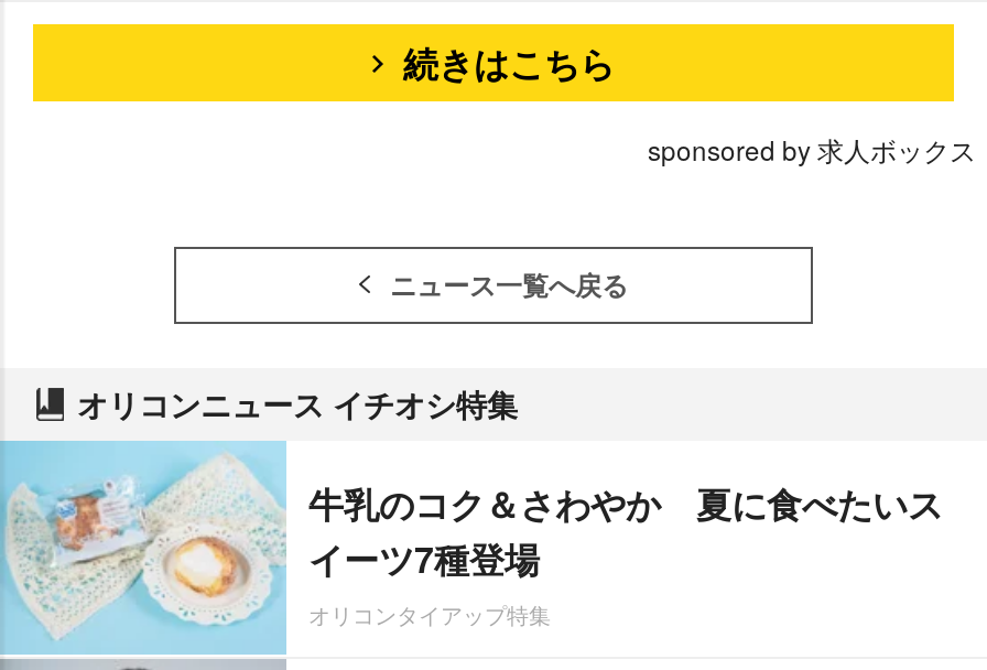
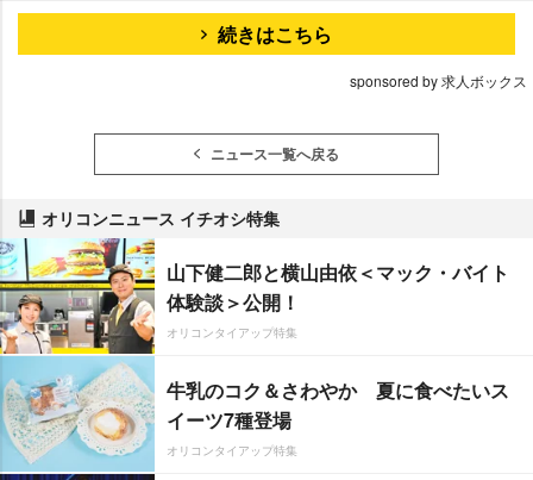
+ [image]
+ 山下健二郎と横山由依＜マック・バイト
+ 体験談＞公開！
+ オリコンタイアップ特集
